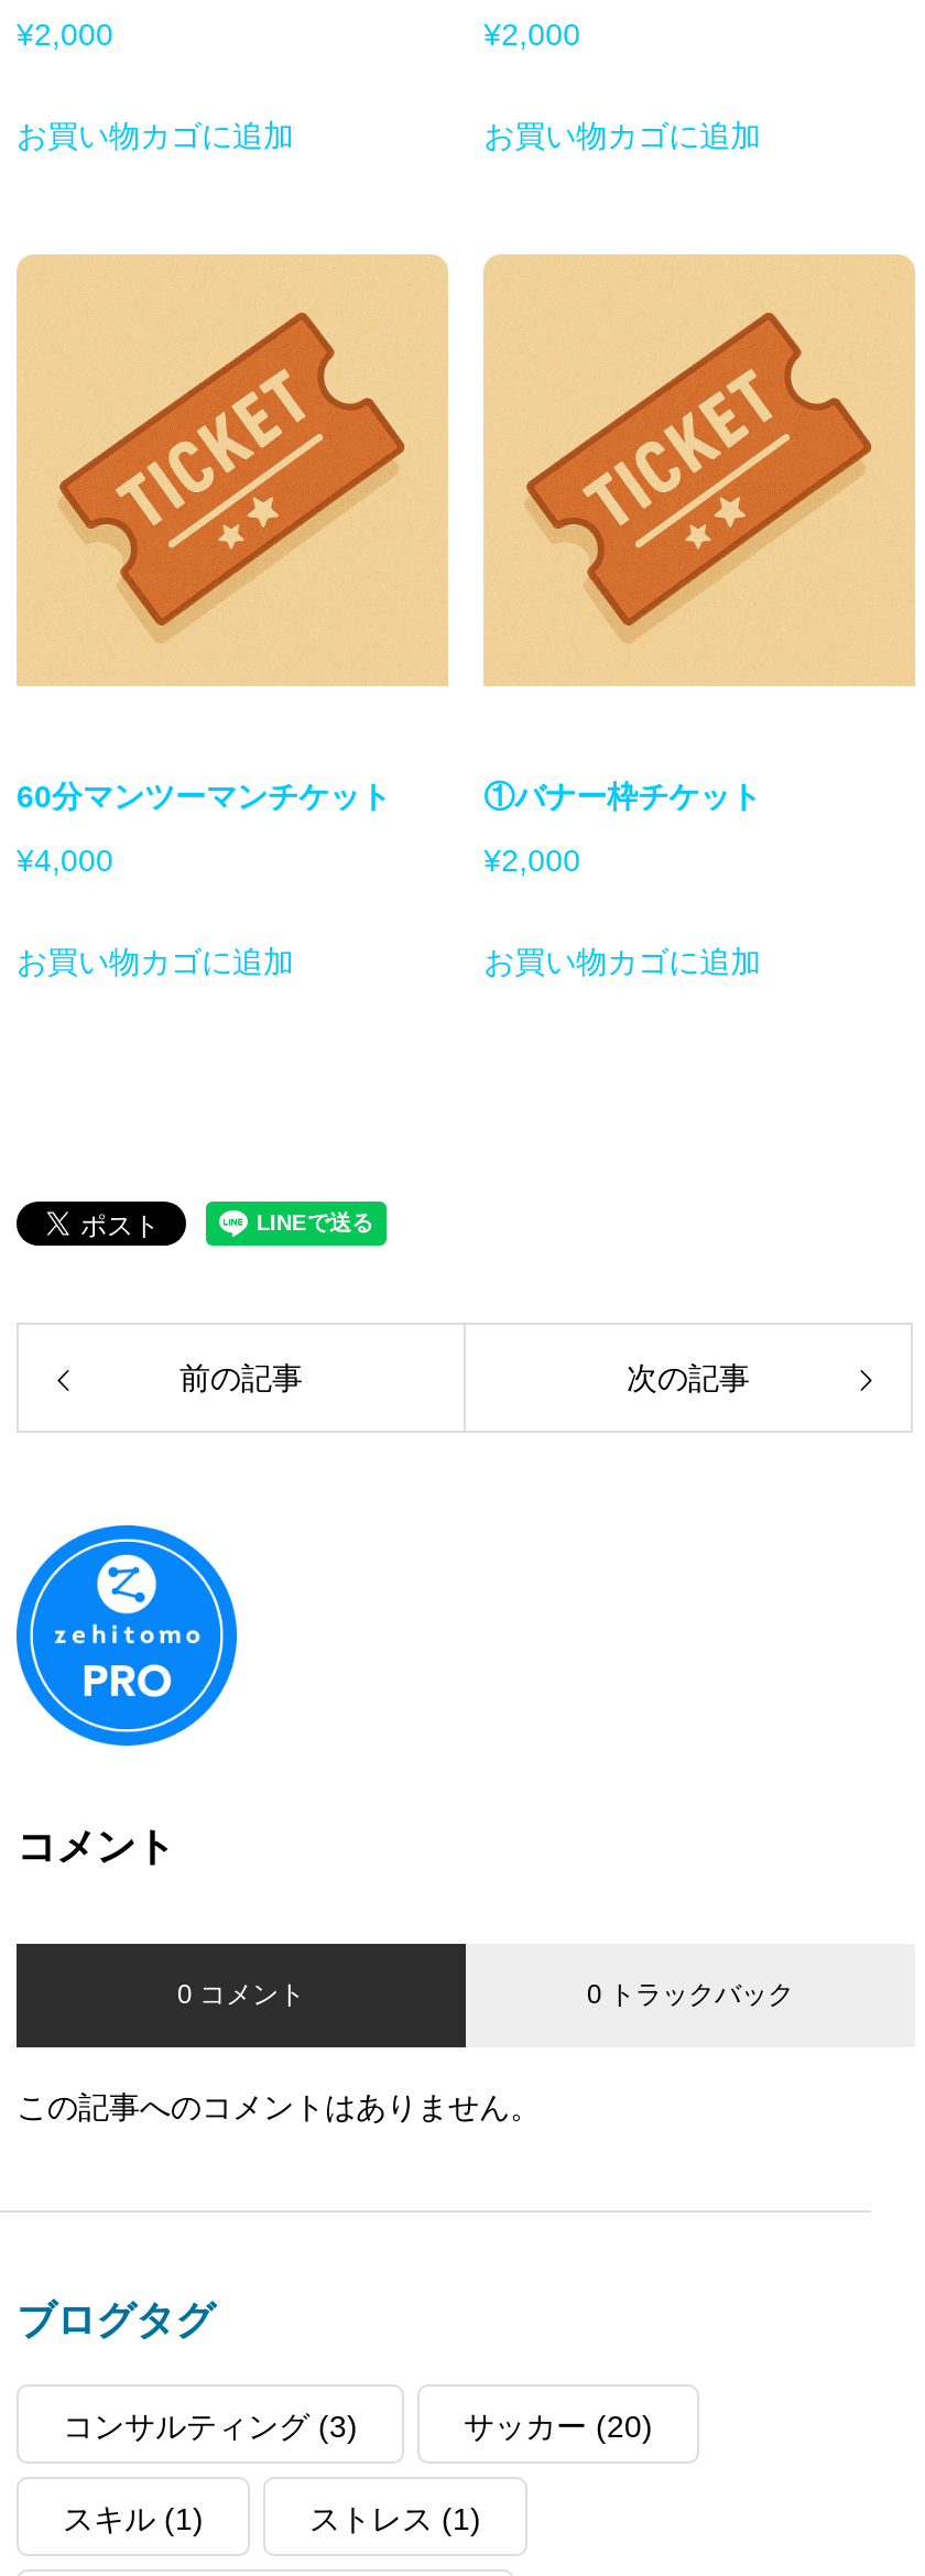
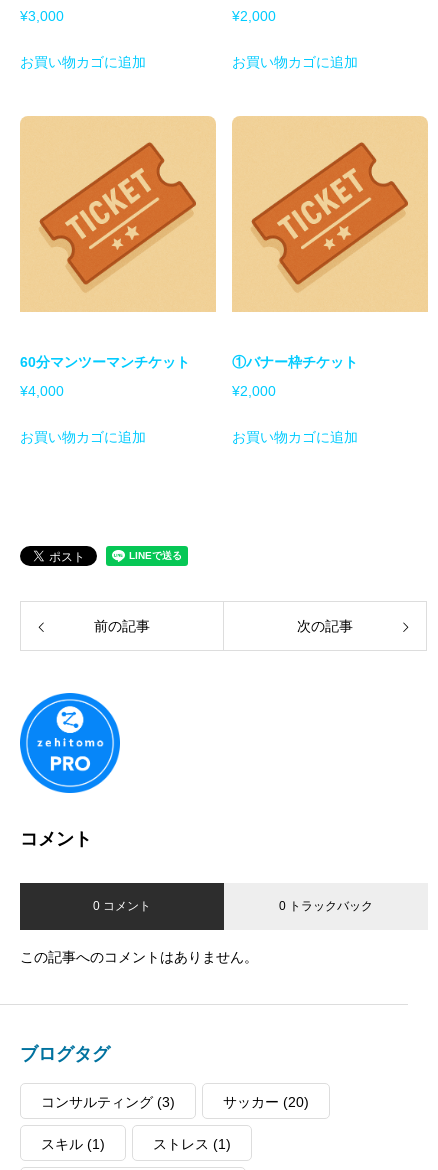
- ¥2,000
+ ¥3,000
